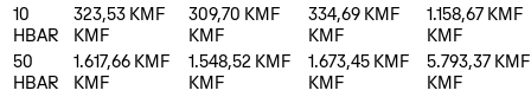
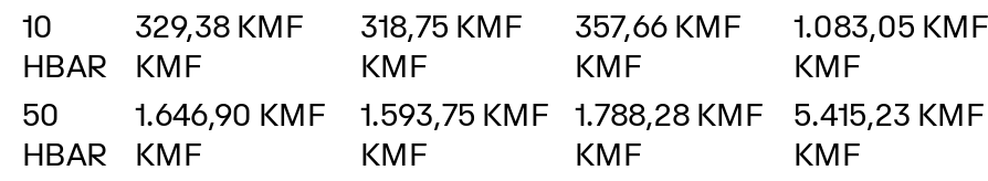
- 323,53 KMF
+ 329,38 KMF

- 309,70 KMF
+ 318,75 KMF

- 334,69 KMF
+ 357,66 KMF

- 1.158,67 KMF
+ 1.083,05 KMF

- 1.617,66 KMF
+ 1.646,90 KMF

- 1.548,52 KMF
+ 1.593,75 KMF

- 1.673,45 KMF
+ 1.788,28 KMF

- 5.793,37 KMF
+ 5.415,23 KMF
